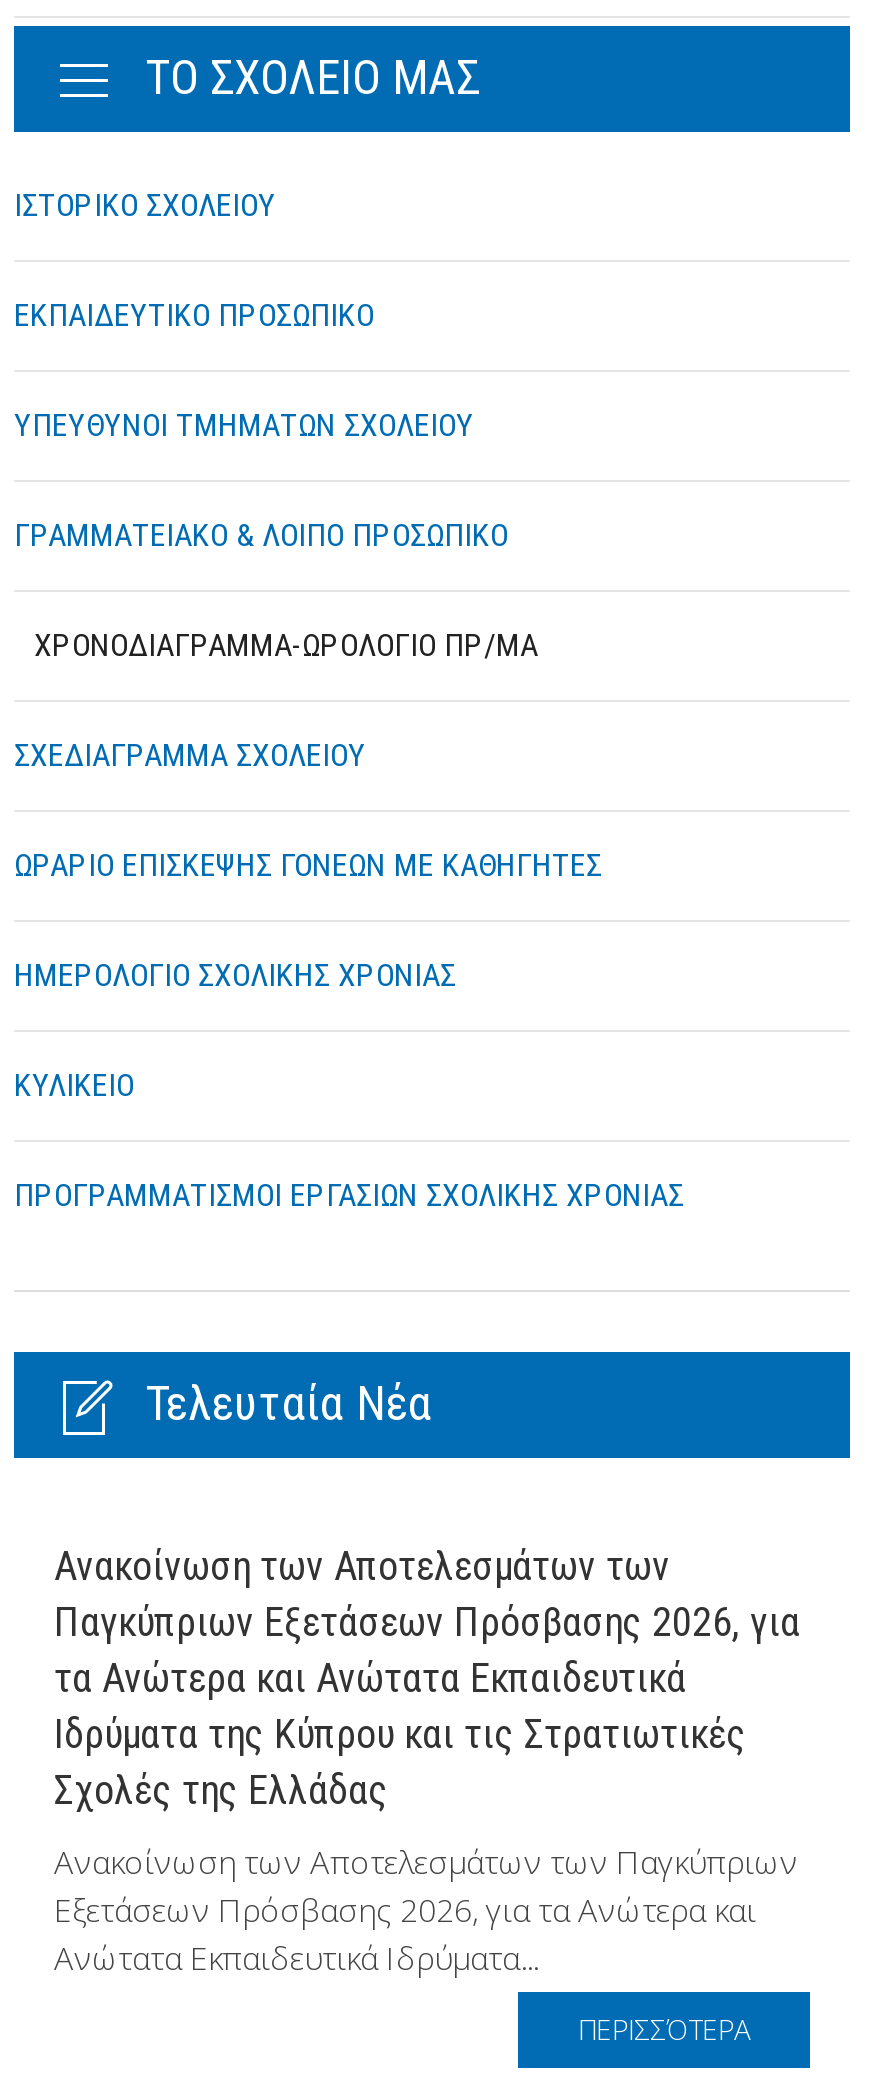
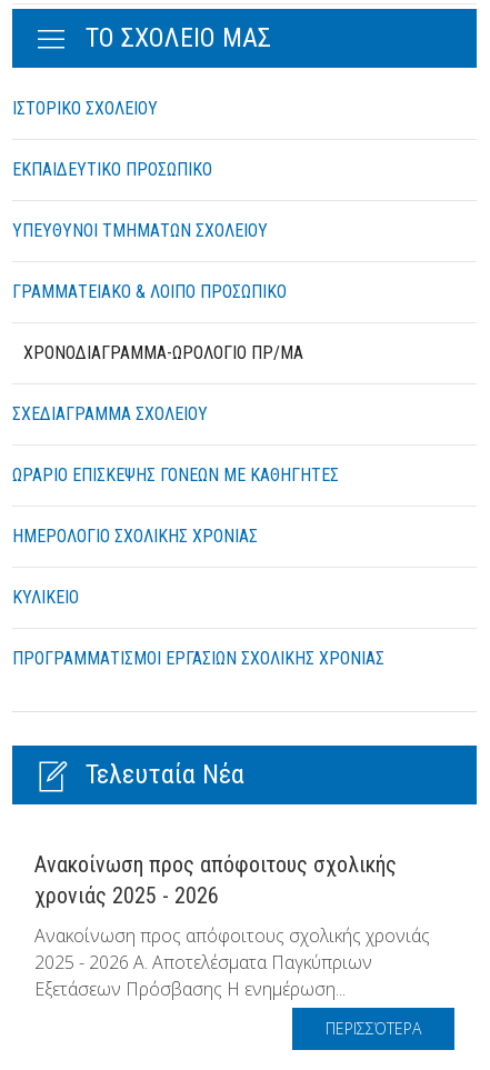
- Ανακοίνωση των Αποτελεσμάτων των
- Παγκύπριων Εξετάσεων Πρόσβασης 2026, για
- τα Ανώτερα και Ανώτατα Εκπαιδευτικά
- Ιδρύματα της Κύπρου και τις Στρατιωτικές
- Σχολές της Ελλάδας
+ Ανακοίνωση προς απόφοιτους σχολικής
+ χρονιάς 2025 - 2026

- Ανακοίνωση των Αποτελεσμάτων των Παγκύπριων
- Εξετάσεων Πρόσβασης 2026, για τα Ανώτερα και
- Ανώτατα Εκπαιδευτικά Ιδρύματα...
+ Ανακοίνωση προς απόφοιτους σχολικής χρονιάς
+ 2025 - 2026 Α. Αποτελέσματα Παγκύπριων
+ Εξετάσεων Πρόσβασης Η ενημέρωση...
